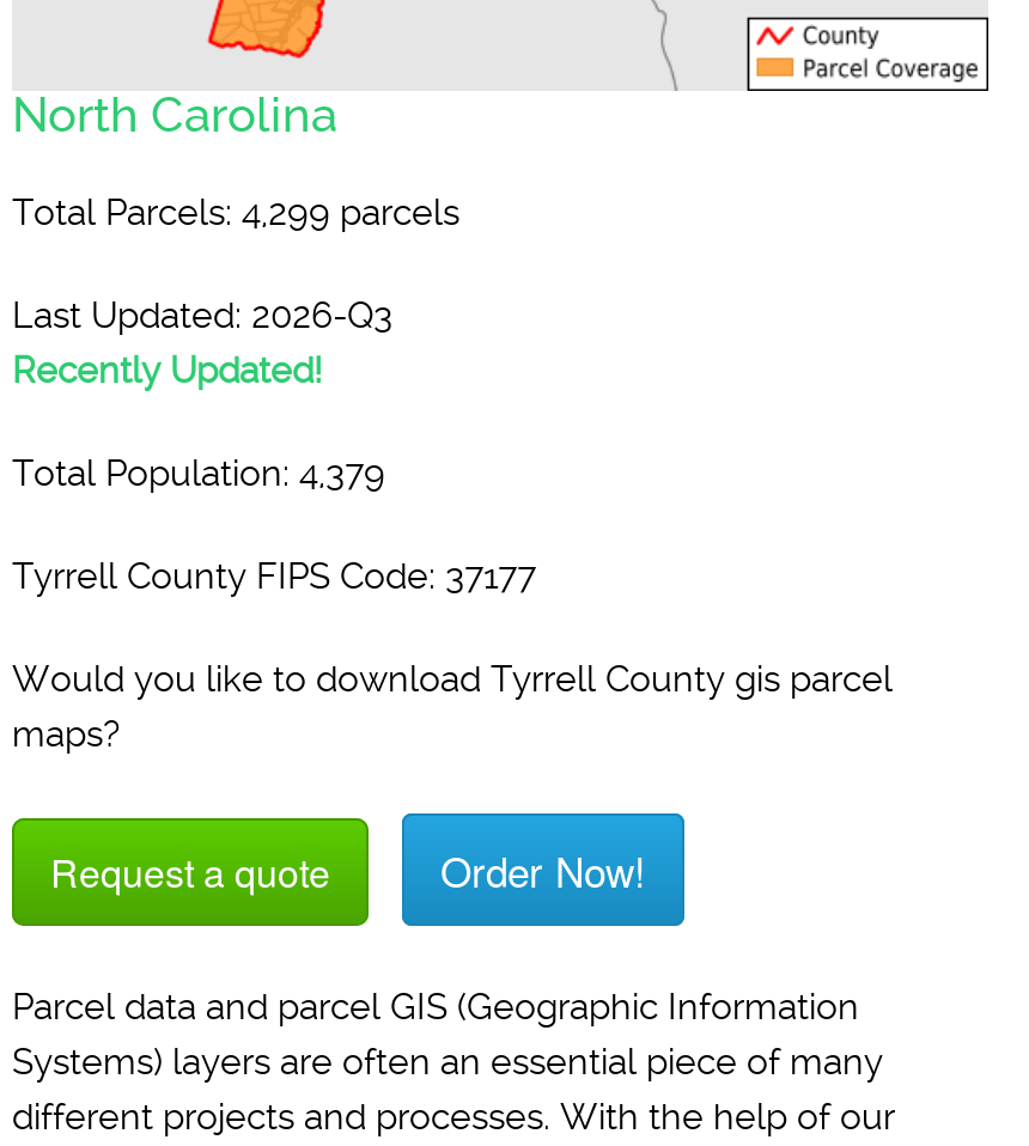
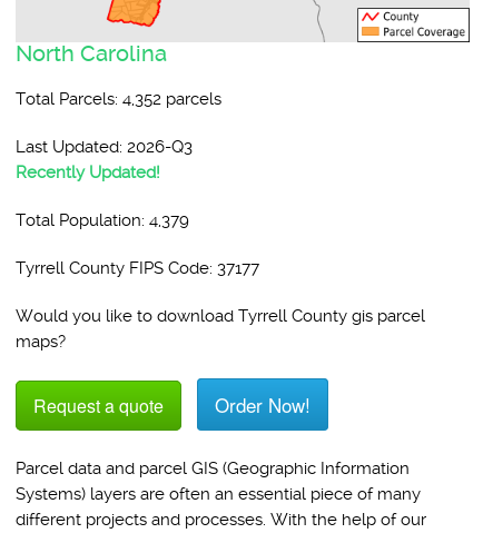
- Total Parcels: 4,299 parcels
+ Total Parcels: 4,352 parcels
